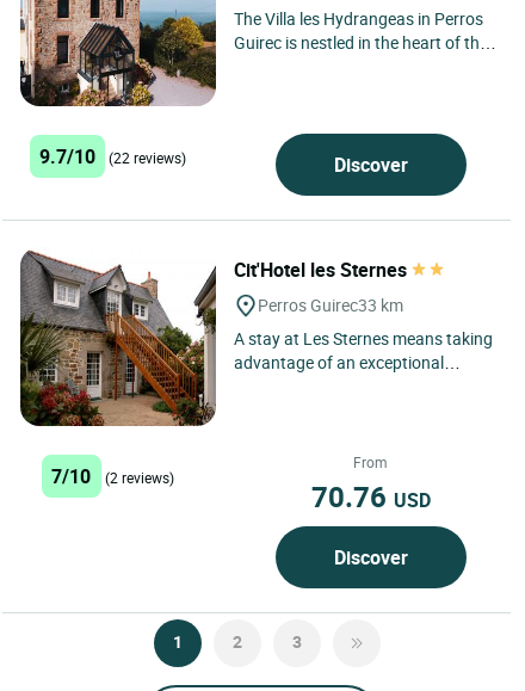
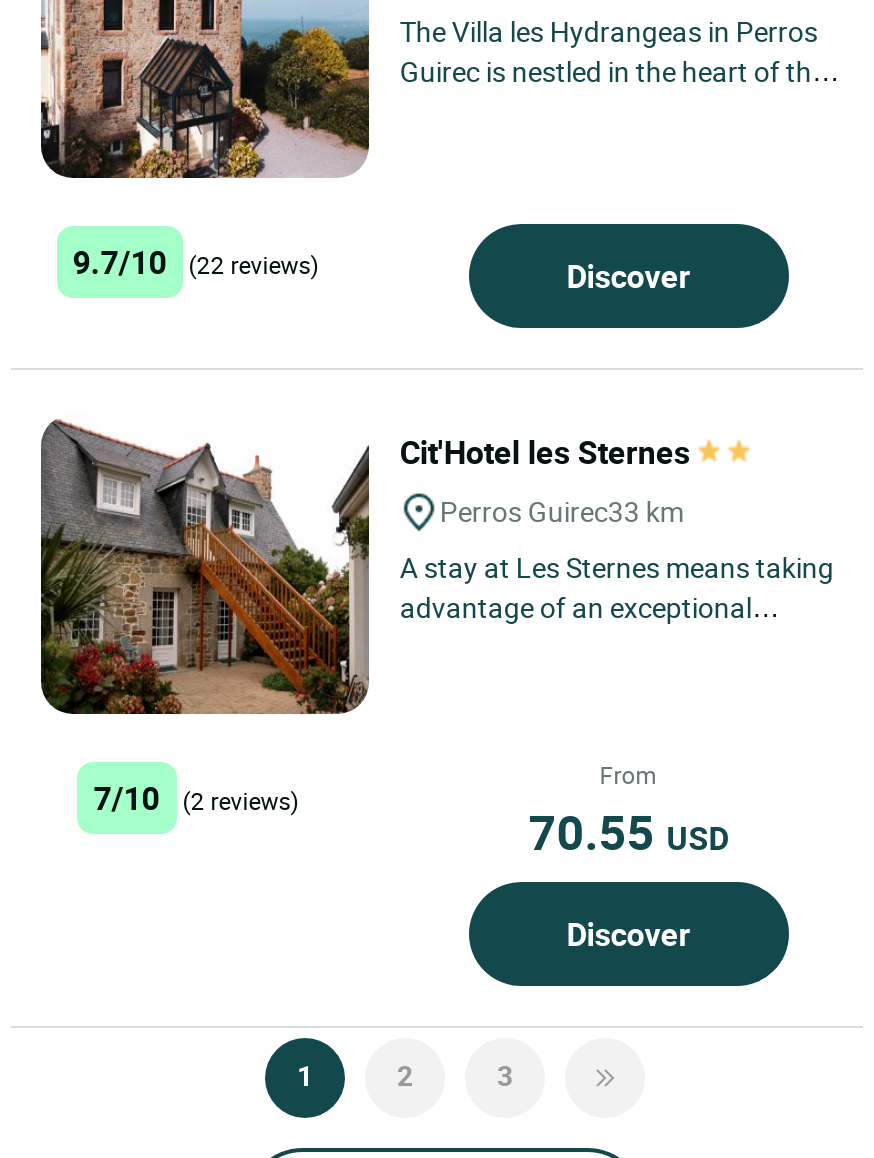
- 70.76 USD
+ 70.55 USD
